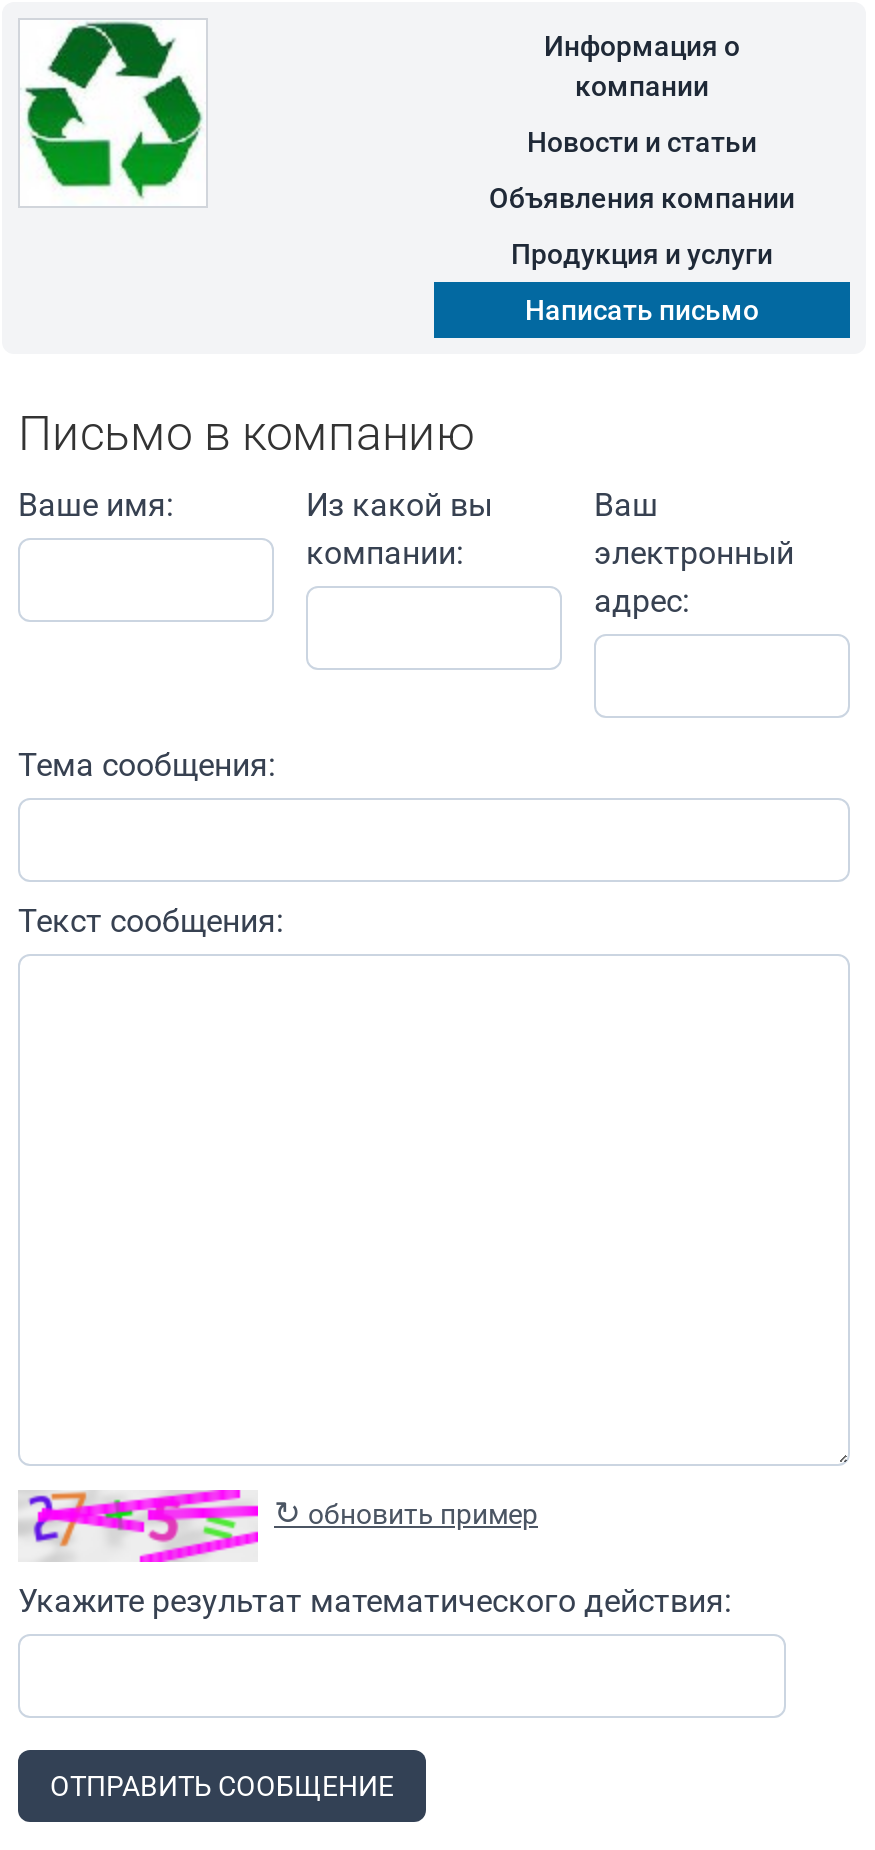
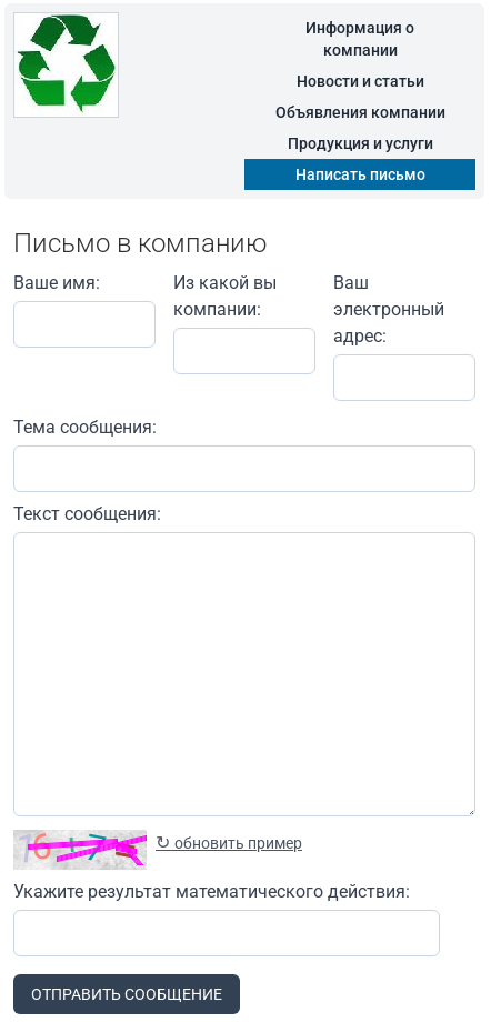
- [image]
+ [image]
